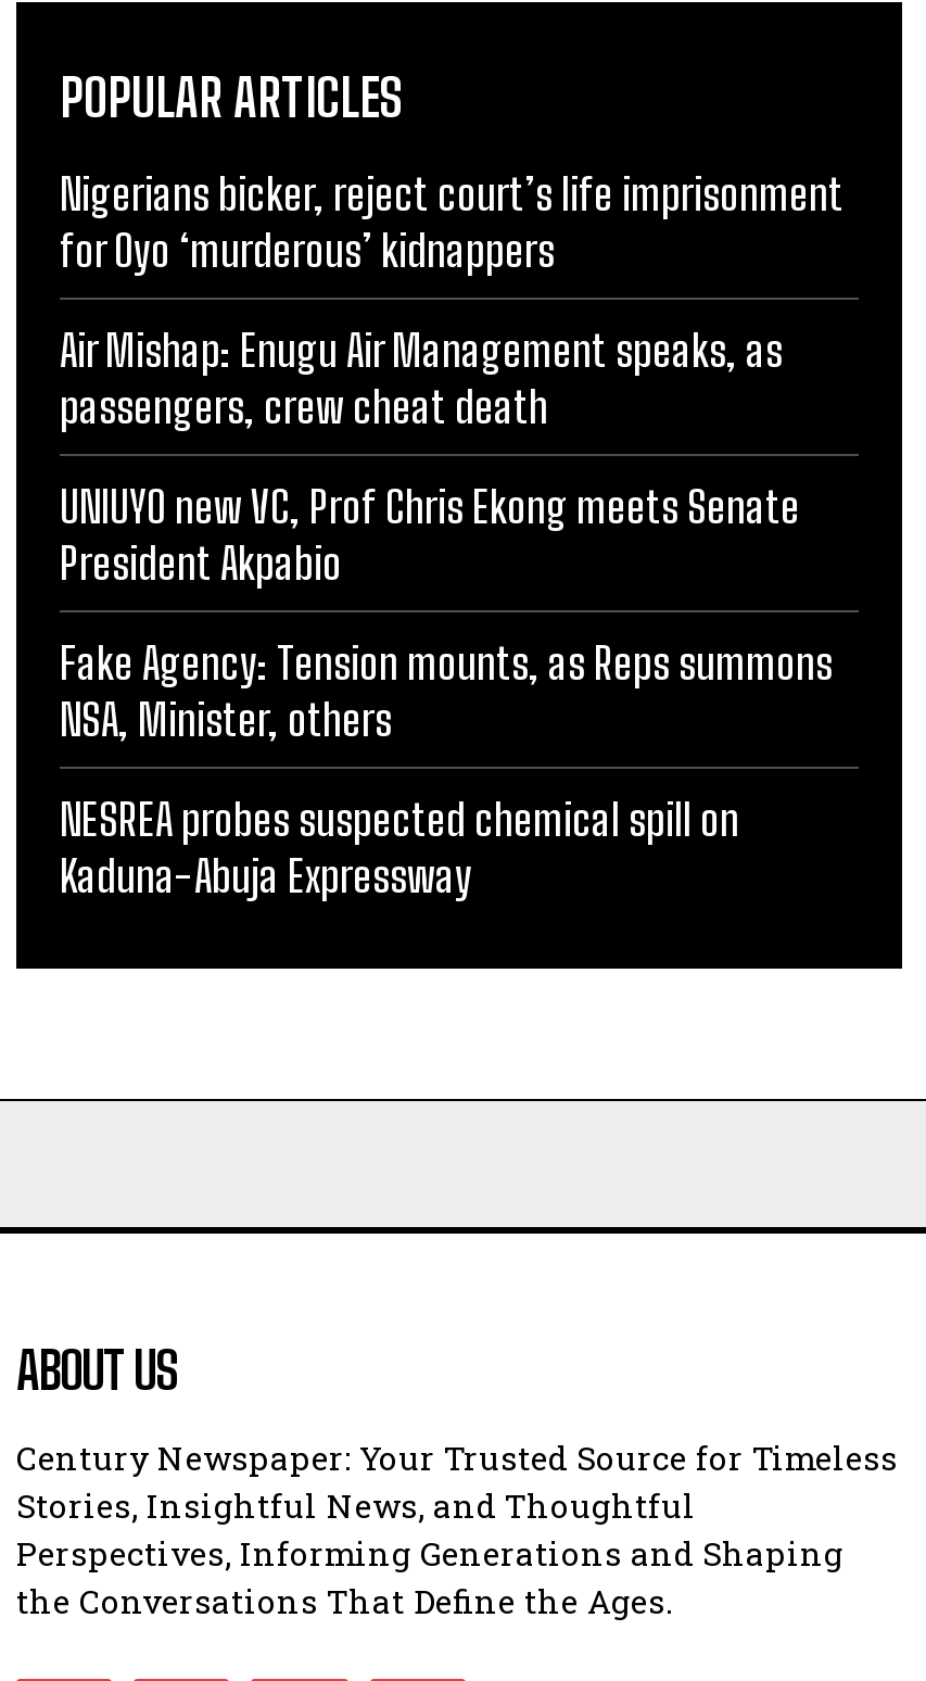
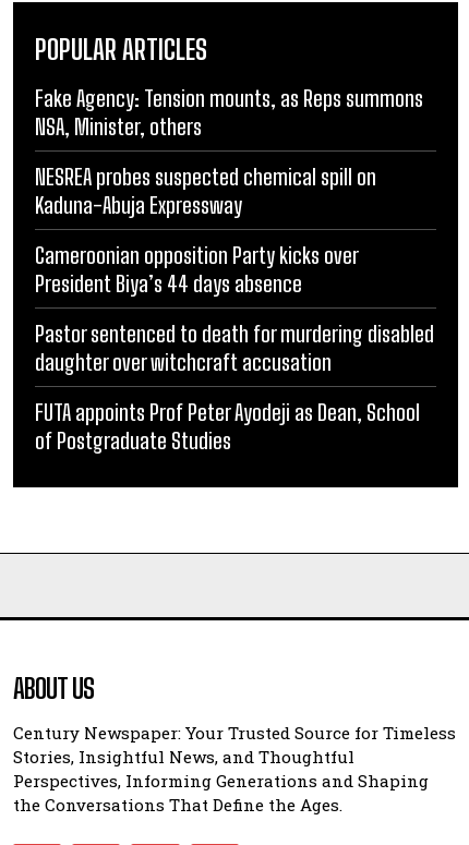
- Nigerians bicker, reject court’s life imprisonment
- for Oyo ‘murderous’ kidnappers
- Air Mishap: Enugu Air Management speaks, as
- passengers, crew cheat death
- UNIUYO new VC, Prof Chris Ekong meets Senate
- President Akpabio

moved up: Fake Agency: Tension mounts, as Reps summons | NSA, Minister, others | NESREA probes suspected chemical spill on | Kaduna-Abuja Expressway

+ Cameroonian opposition Party kicks over
+ President Biya’s 44 days absence
+ Pastor sentenced to death for murdering disabled
+ daughter over witchcraft accusation
+ FUTA appoints Prof Peter Ayodeji as Dean, School
+ of Postgraduate Studies
